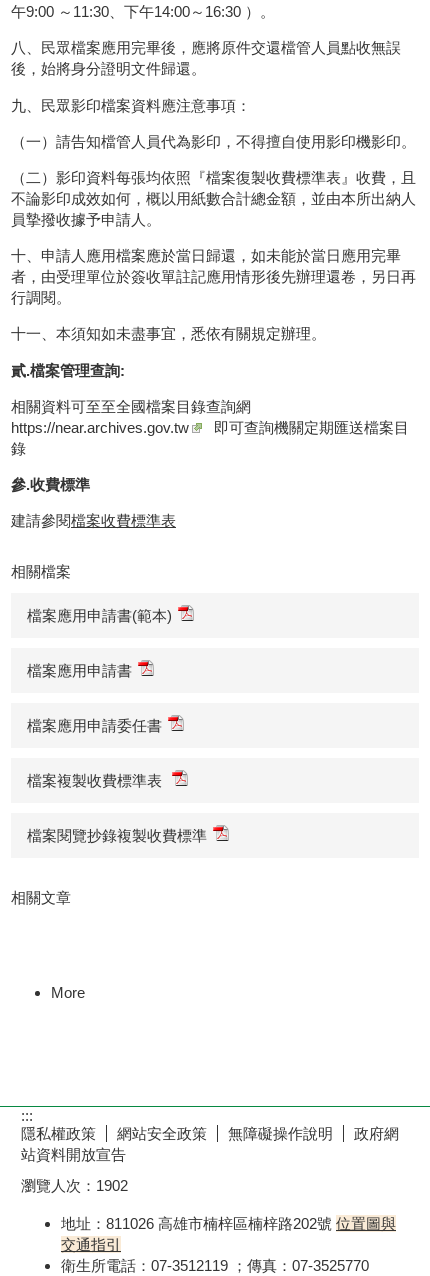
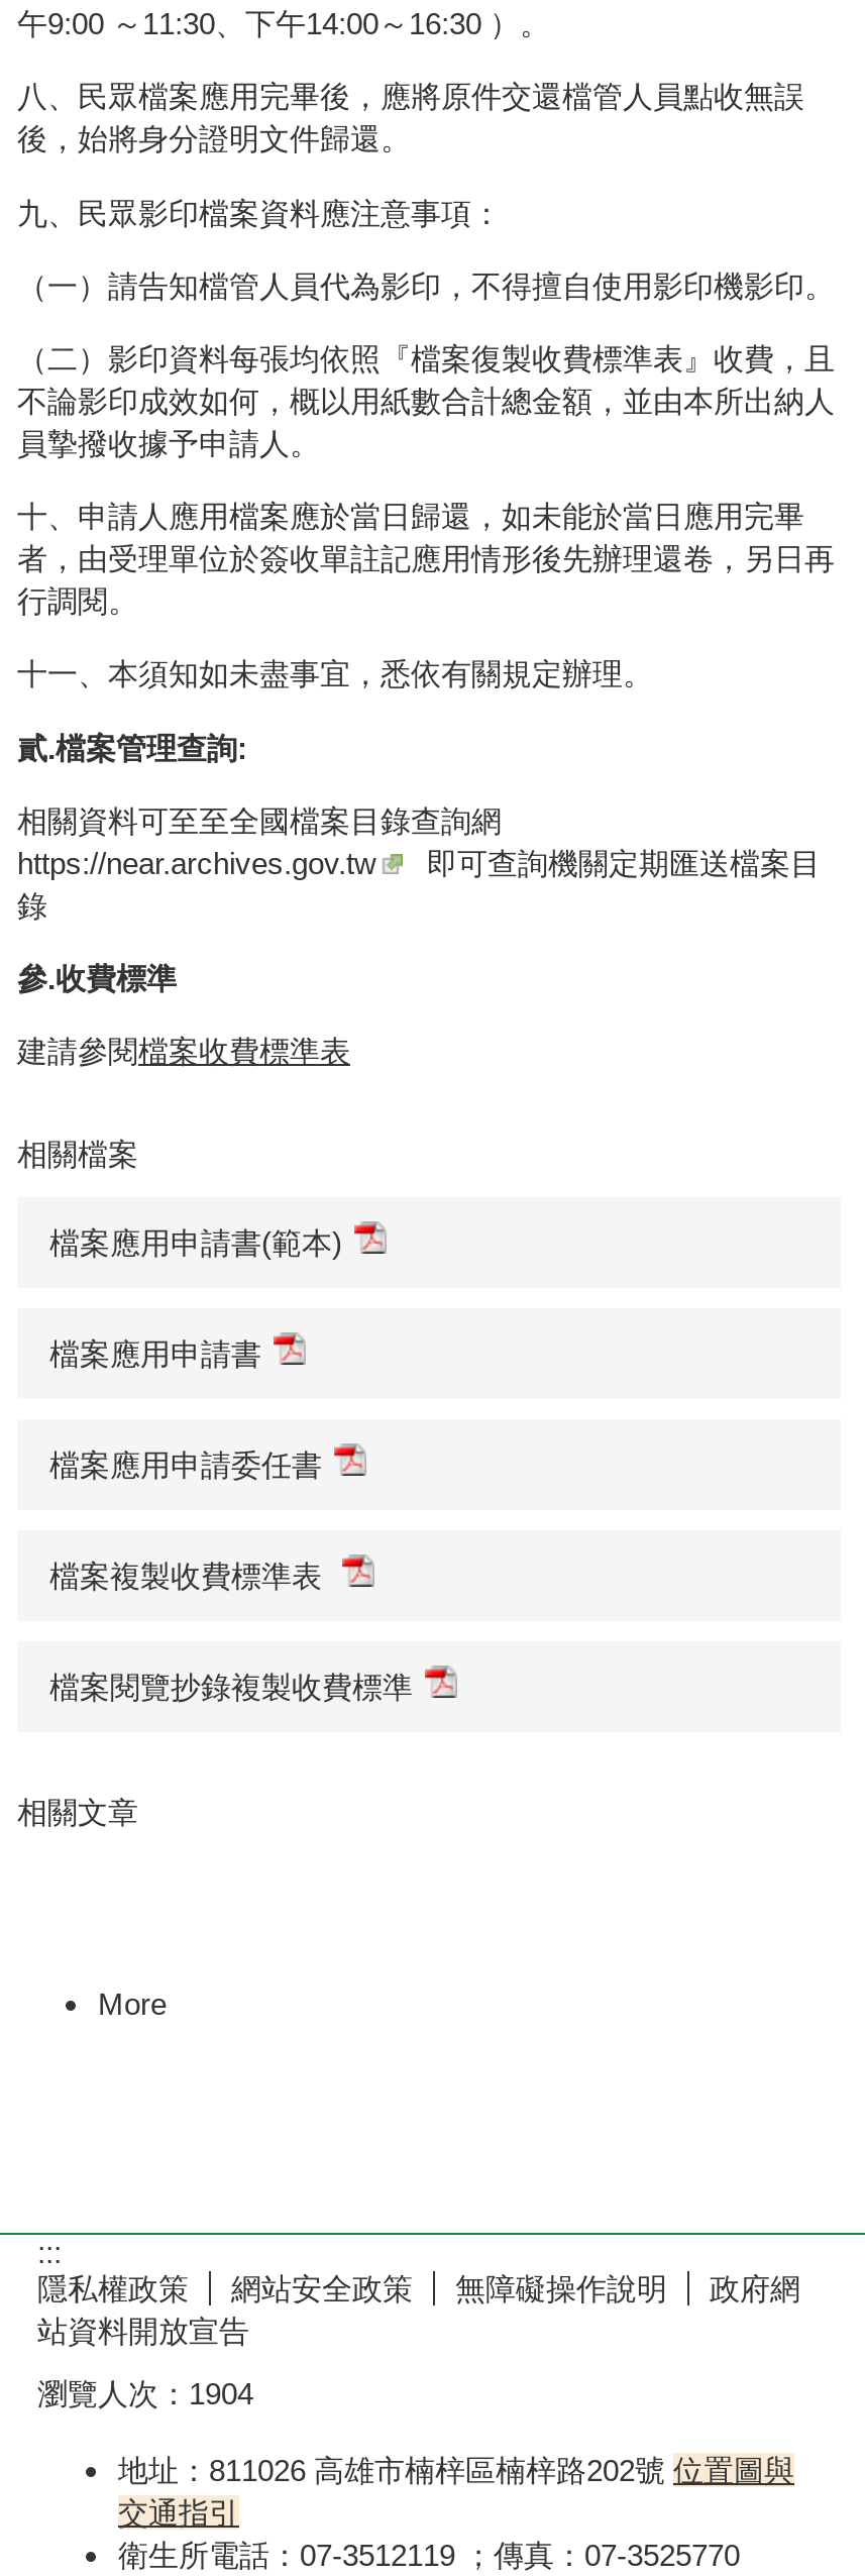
- 瀏覽人次：1902
+ 瀏覽人次：1904
